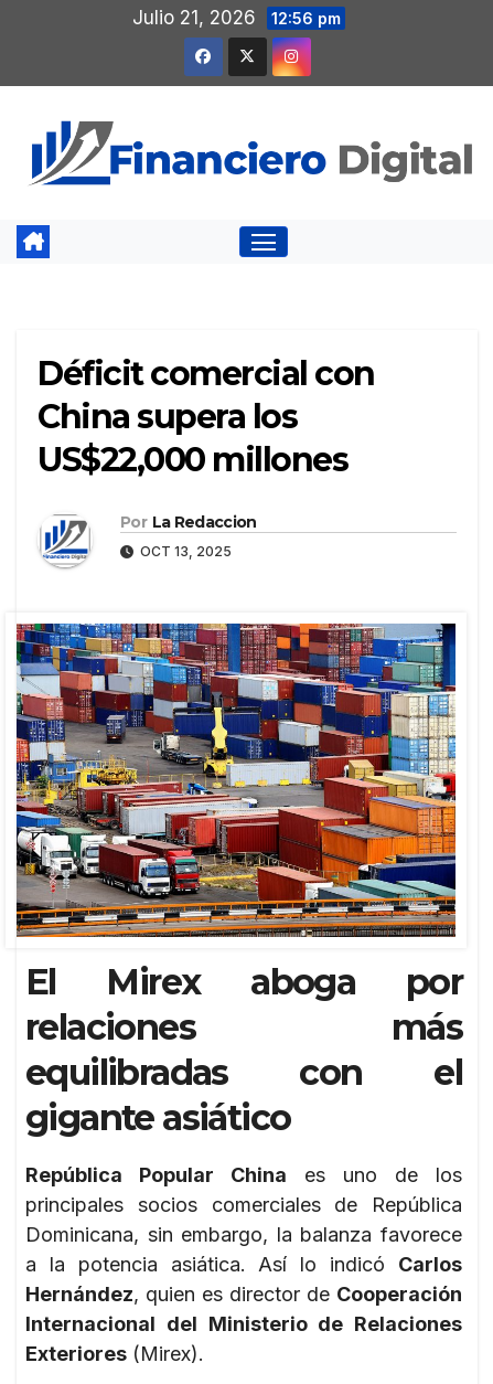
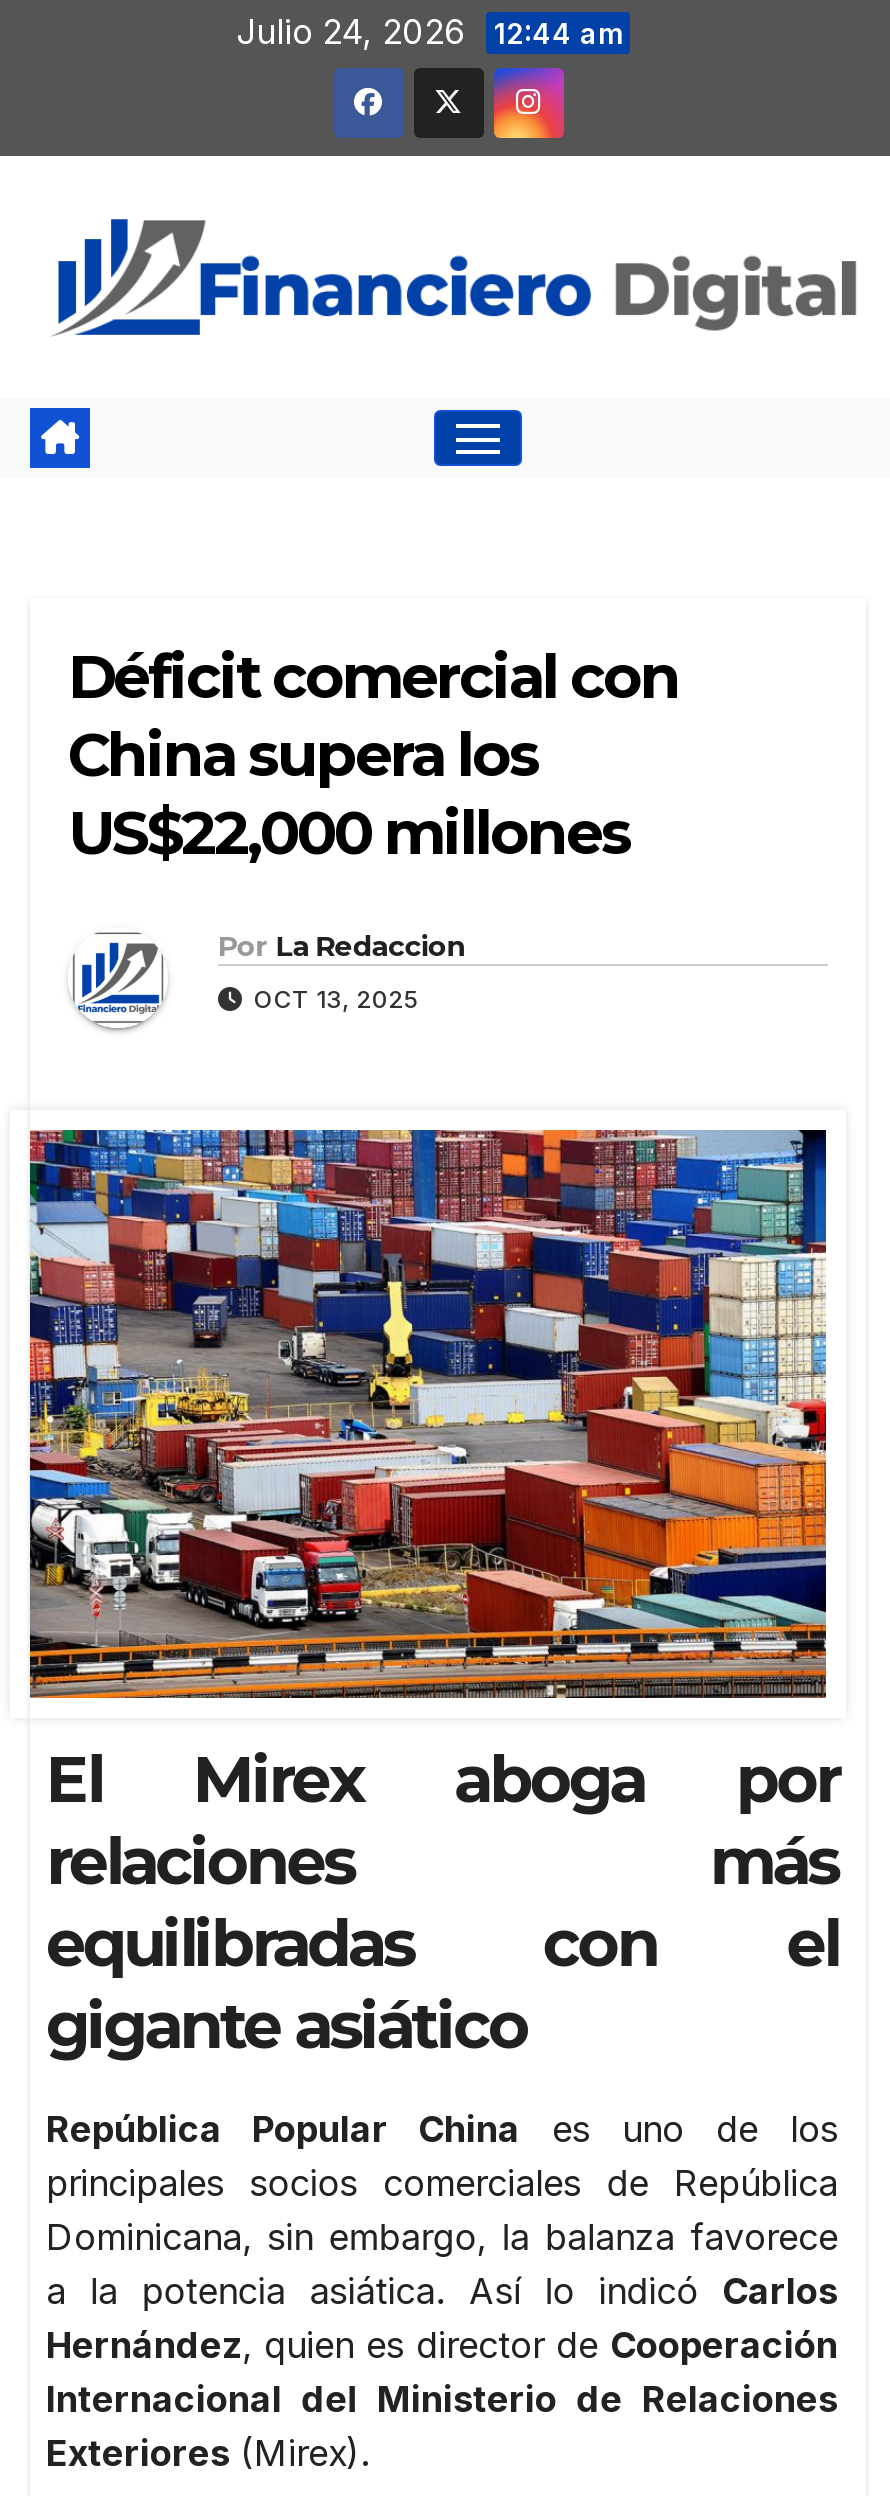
- Julio 21, 2026 12:56 pm
+ Julio 24, 2026 12:44 am
